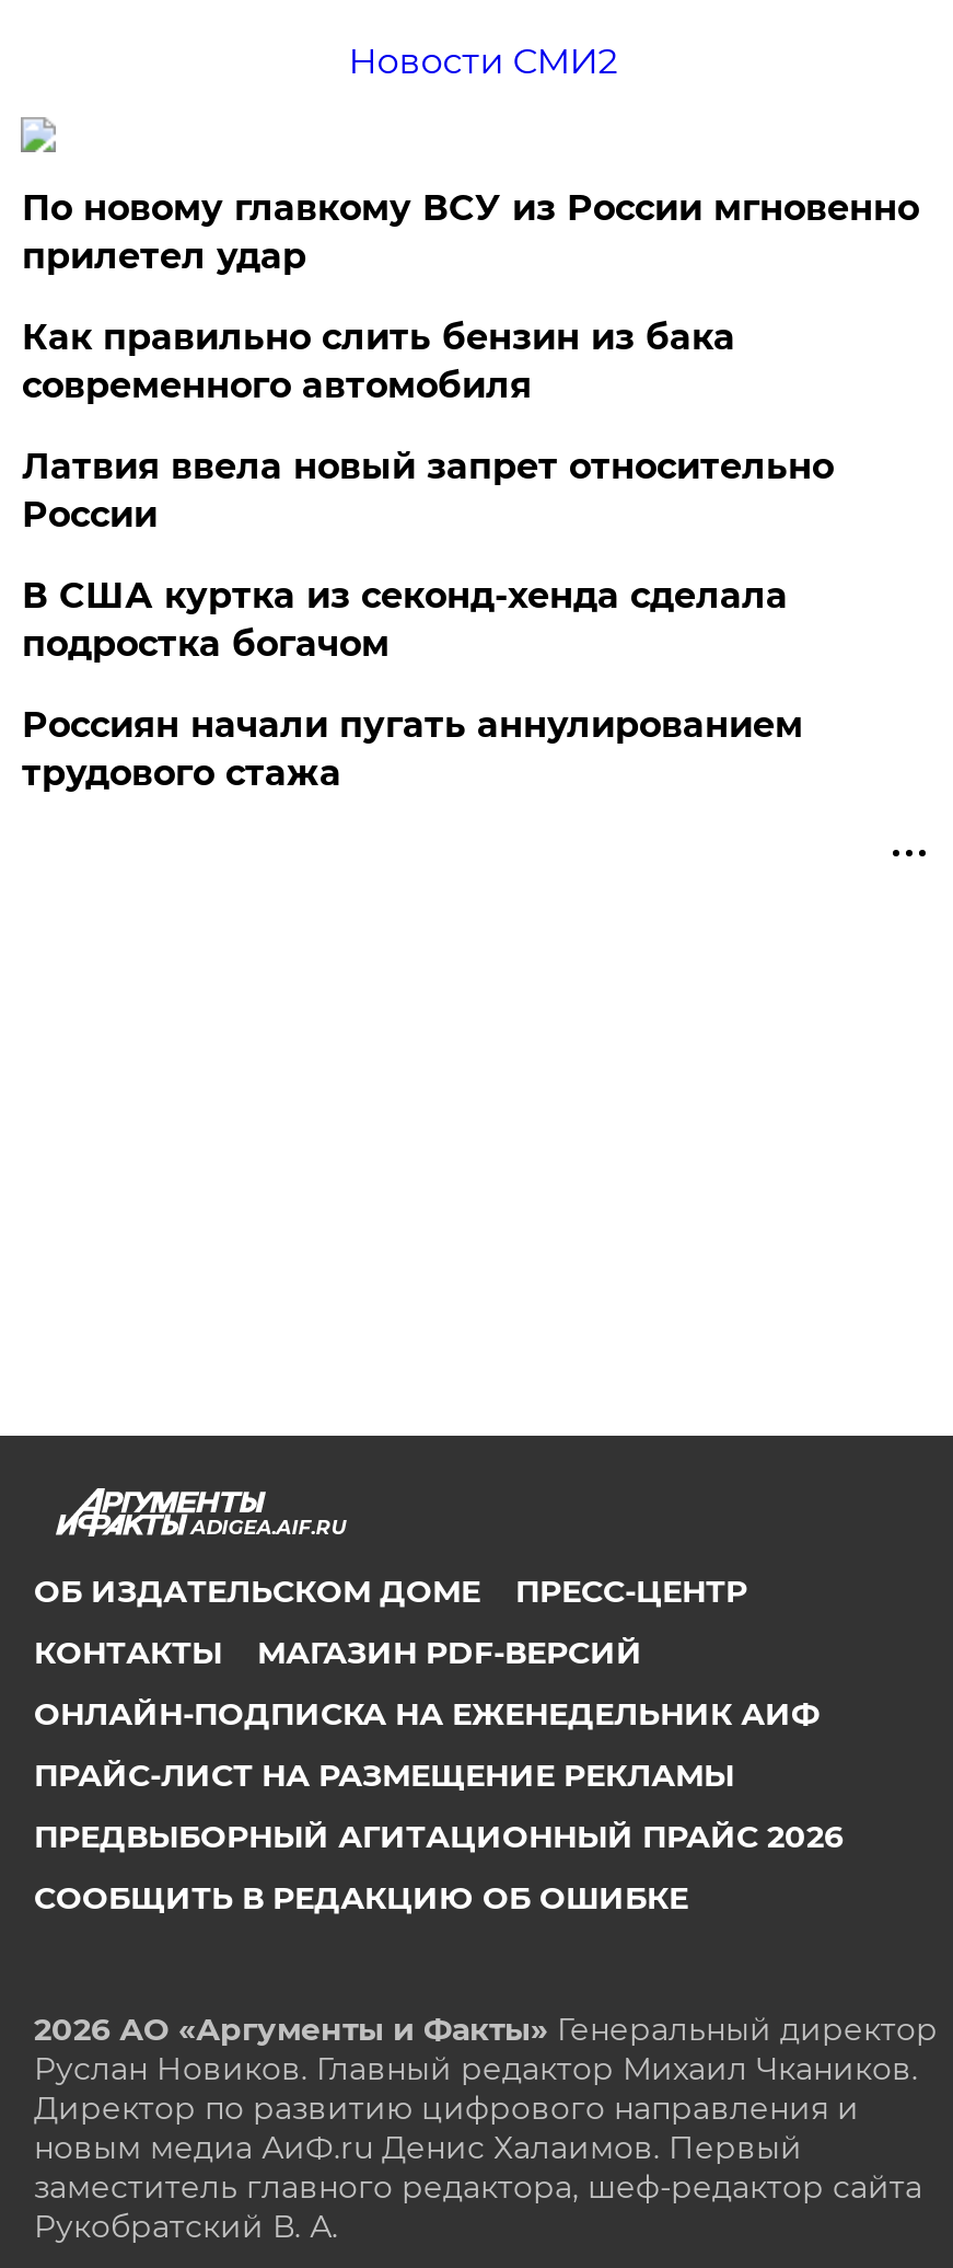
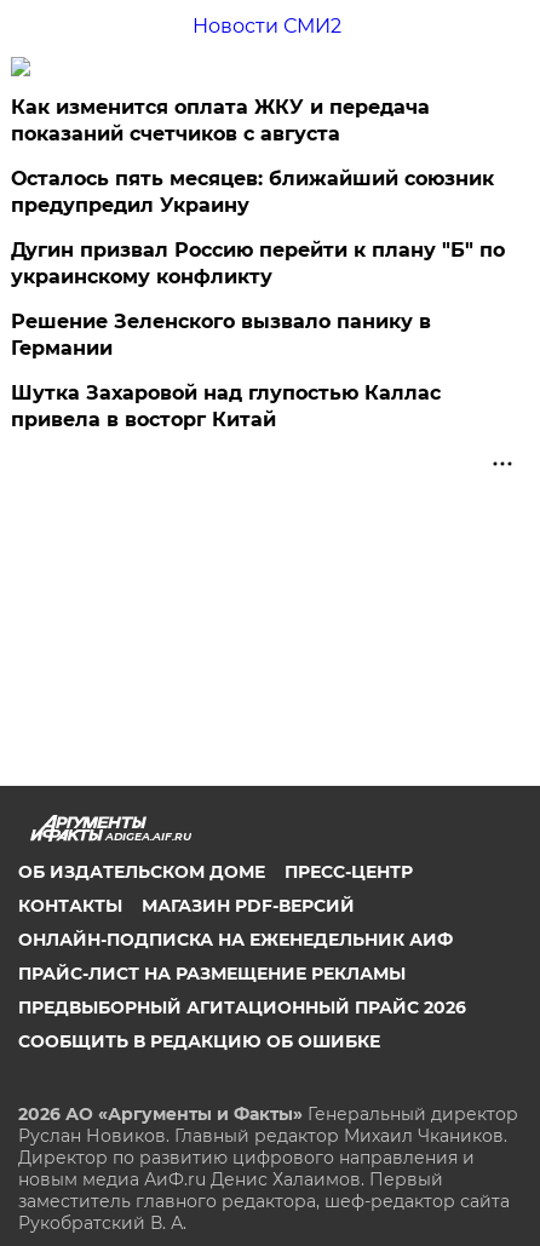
- По новому главкому ВСУ из России мгновенно
- прилетел удар
+ Как изменится оплата ЖКУ и передача
+ показаний счетчиков с августа

- Как правильно слить бензин из бака
- современного автомобиля
+ Осталось пять месяцев: ближайший союзник
+ предупредил Украину

- Латвия ввела новый запрет относительно
- России
+ Дугин призвал Россию перейти к плану "Б" по
+ украинскому конфликту

- В США куртка из секонд-хенда сделала
- подростка богачом
+ Решение Зеленского вызвало панику в
+ Германии

- Россиян начали пугать аннулированием
- трудового стажа
+ Шутка Захаровой над глупостью Каллас
+ привела в восторг Китай
